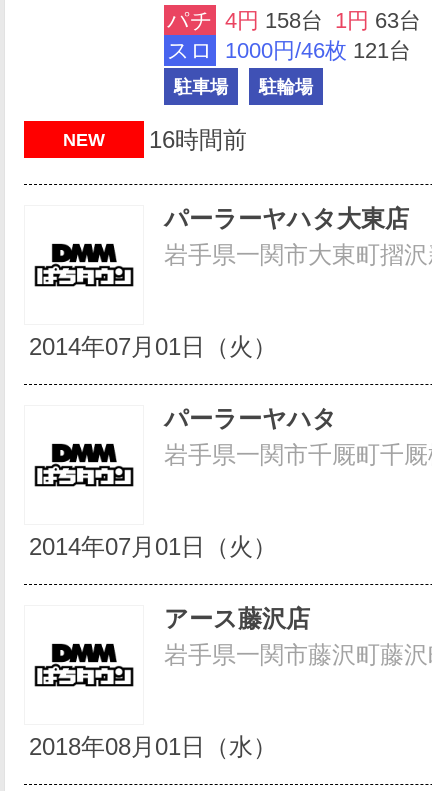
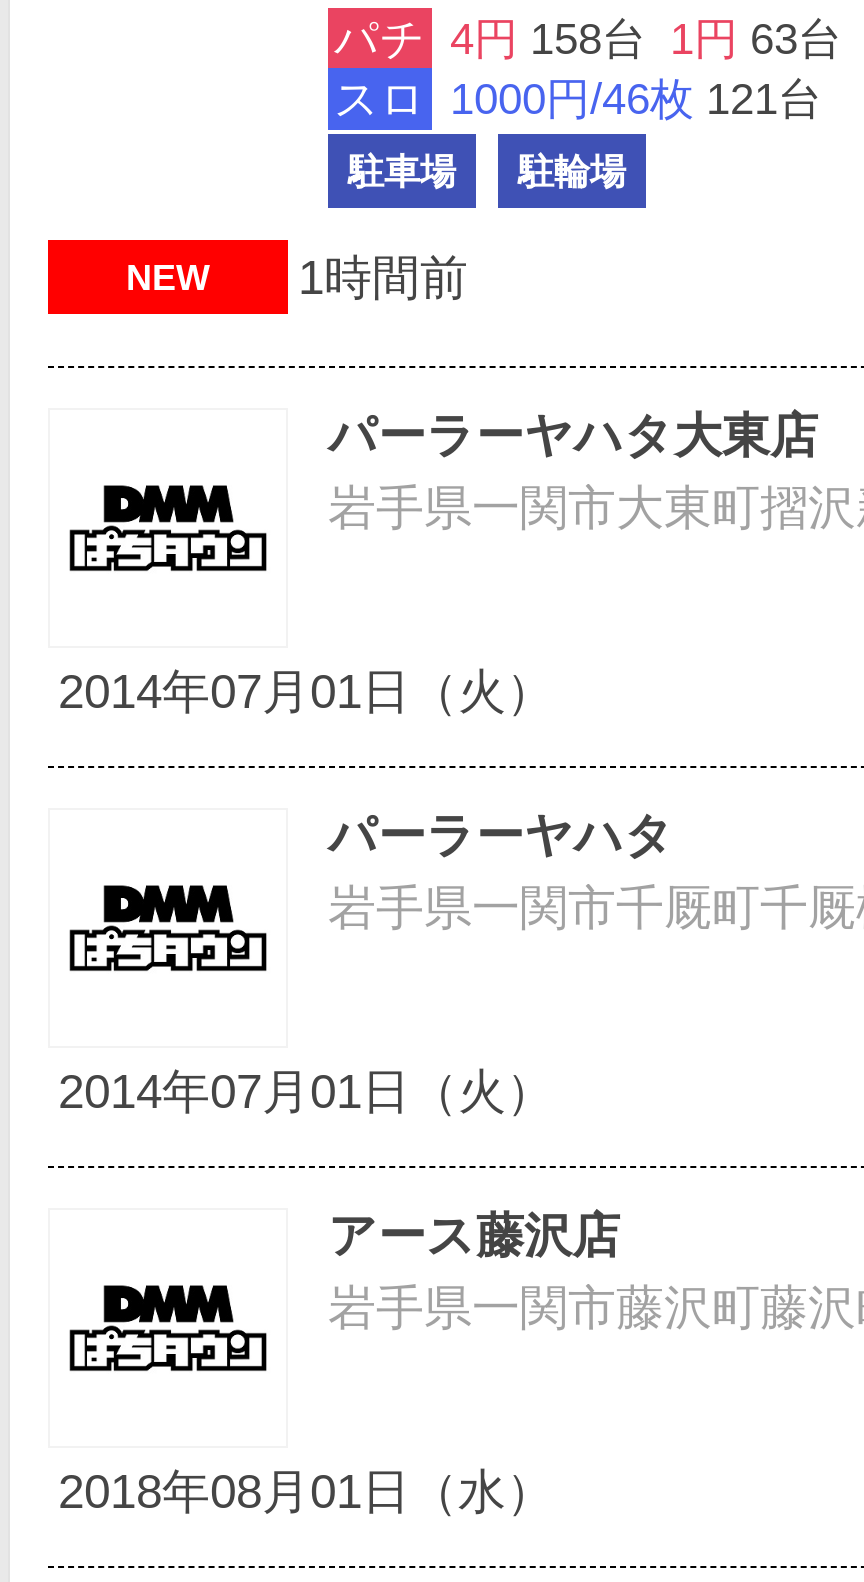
- 16時間前
+ 1時間前
